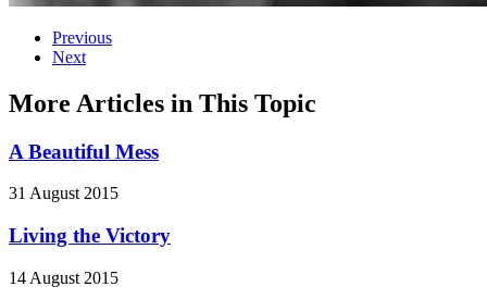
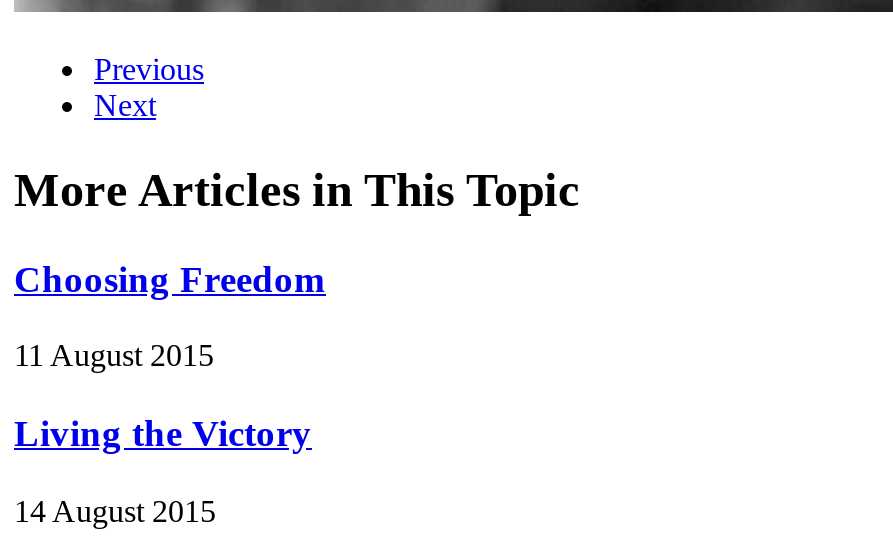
- A Beautiful Mess
+ Choosing Freedom

- 31 August 2015
+ 11 August 2015
